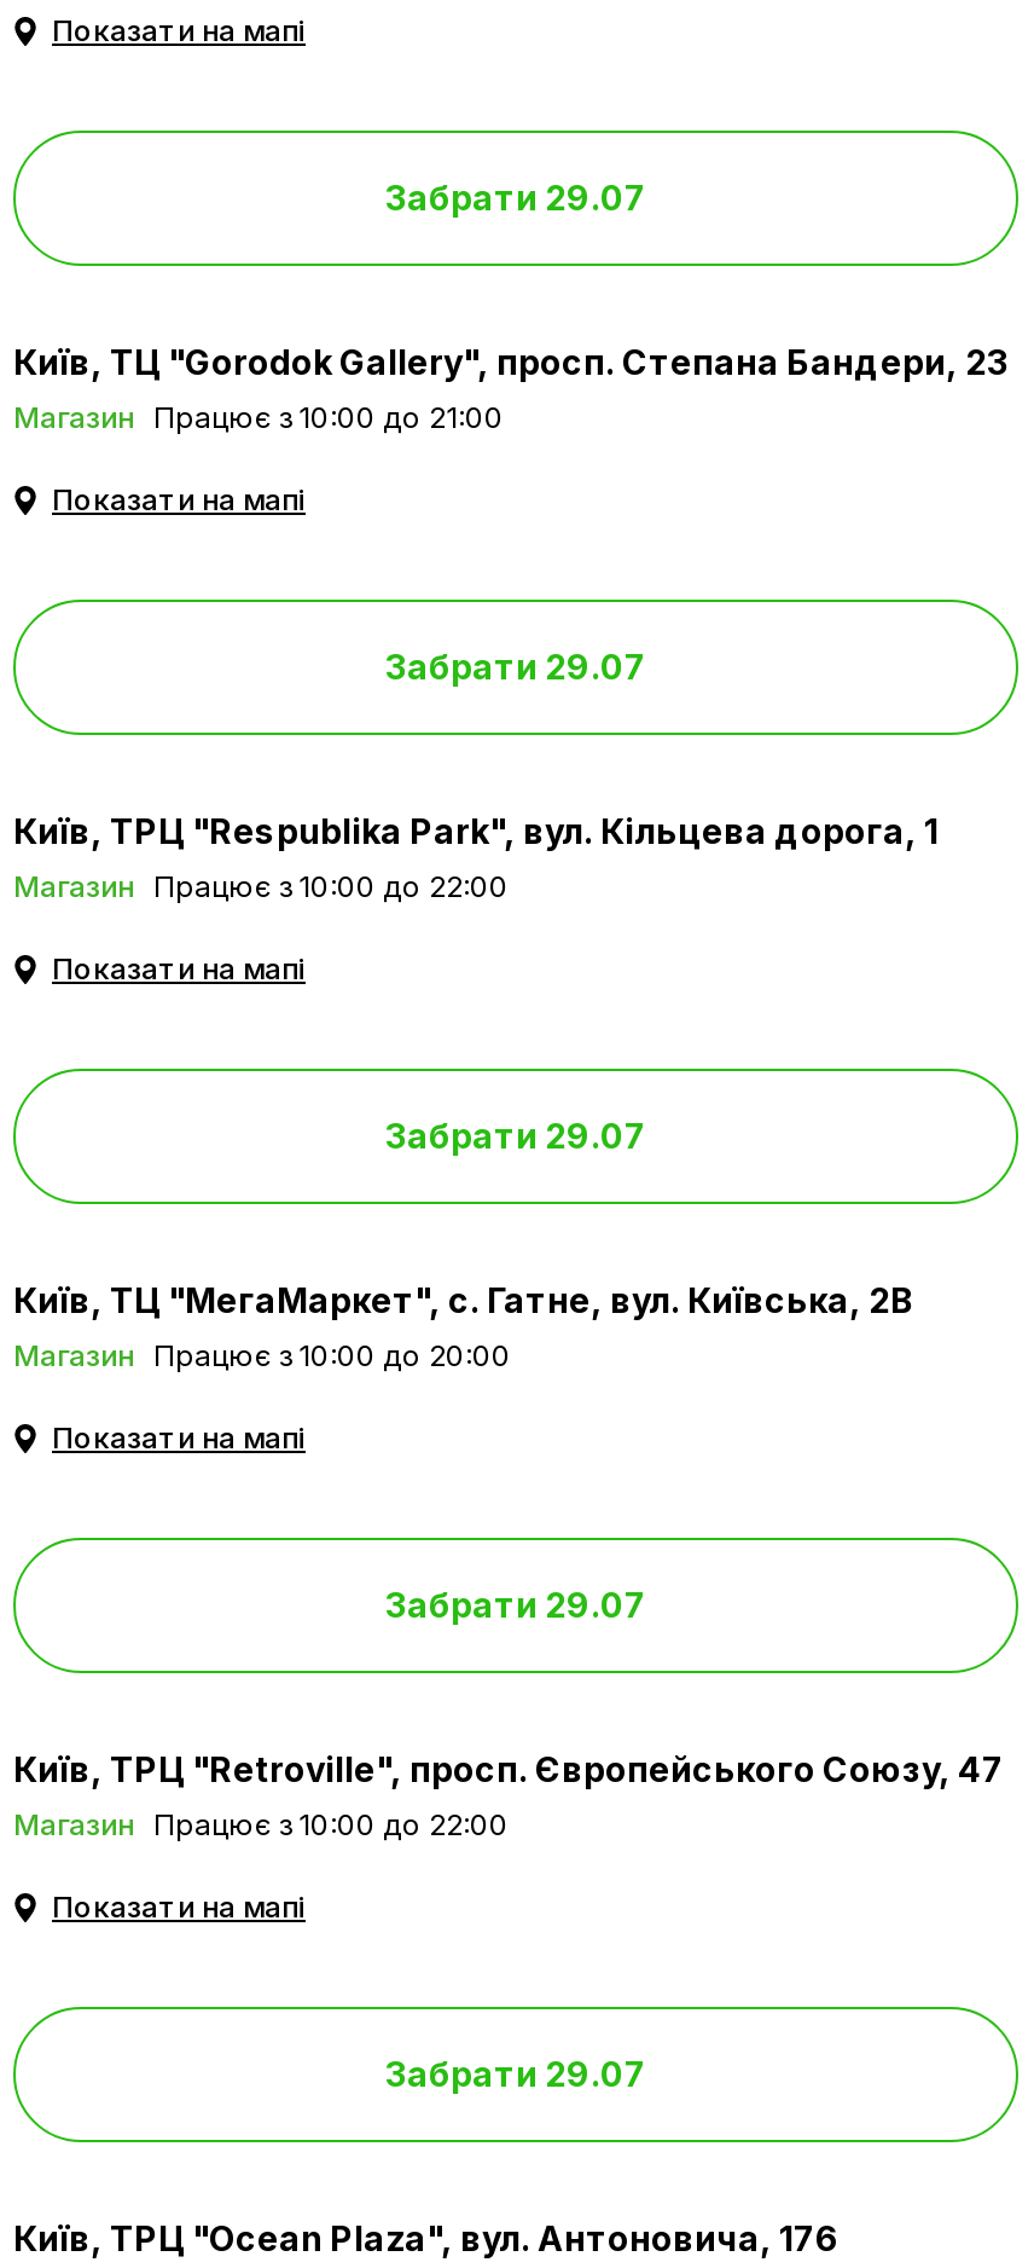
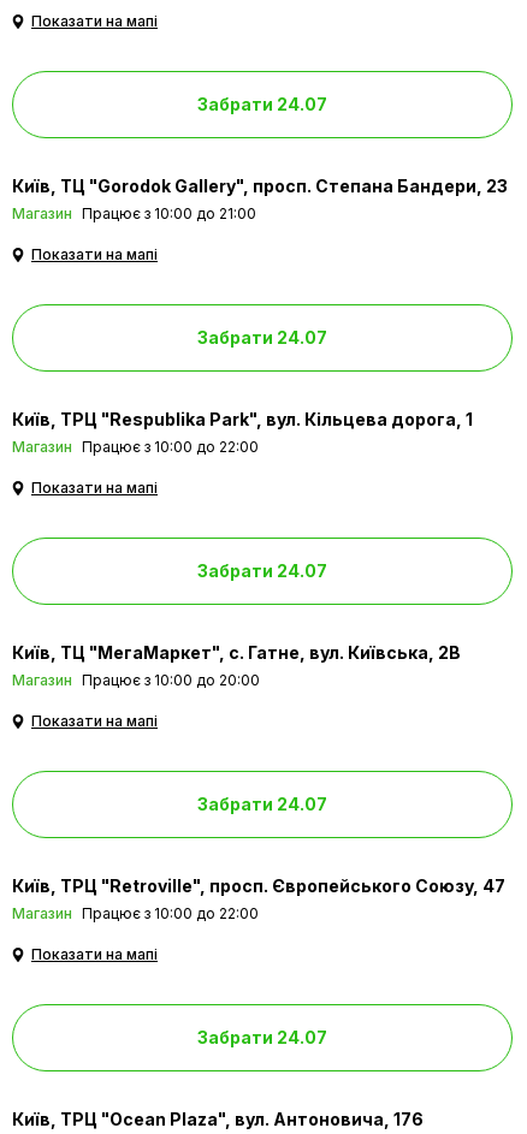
- Забрати 29.07
+ Забрати 24.07

- Забрати 29.07
+ Забрати 24.07

- Забрати 29.07
+ Забрати 24.07

- Забрати 29.07
+ Забрати 24.07

- Забрати 29.07
+ Забрати 24.07
